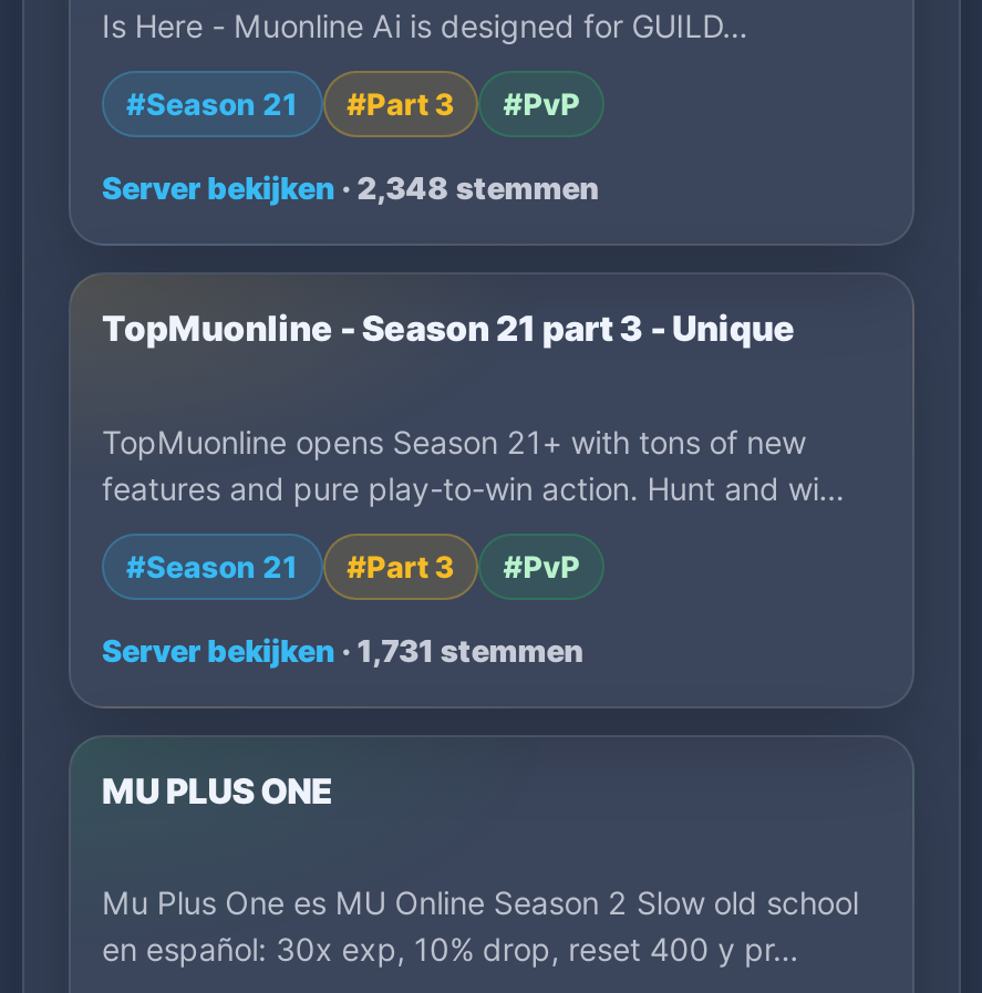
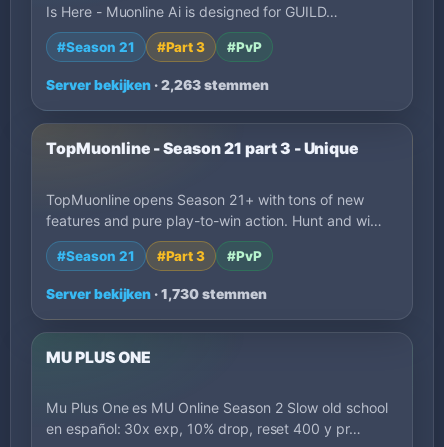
- Server bekijken · 2,348 stemmen
+ Server bekijken · 2,263 stemmen

- Server bekijken · 1,731 stemmen
+ Server bekijken · 1,730 stemmen
